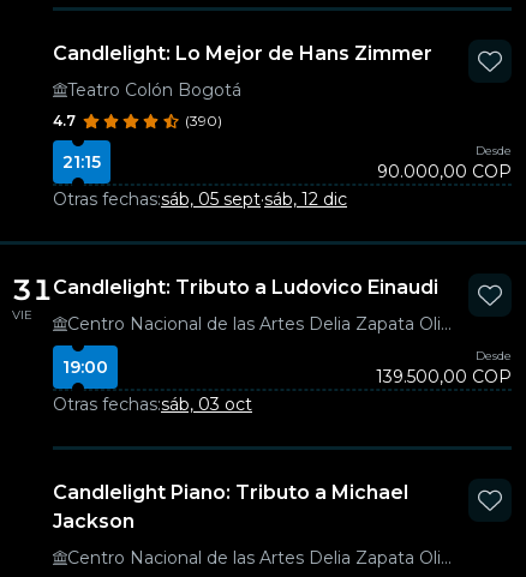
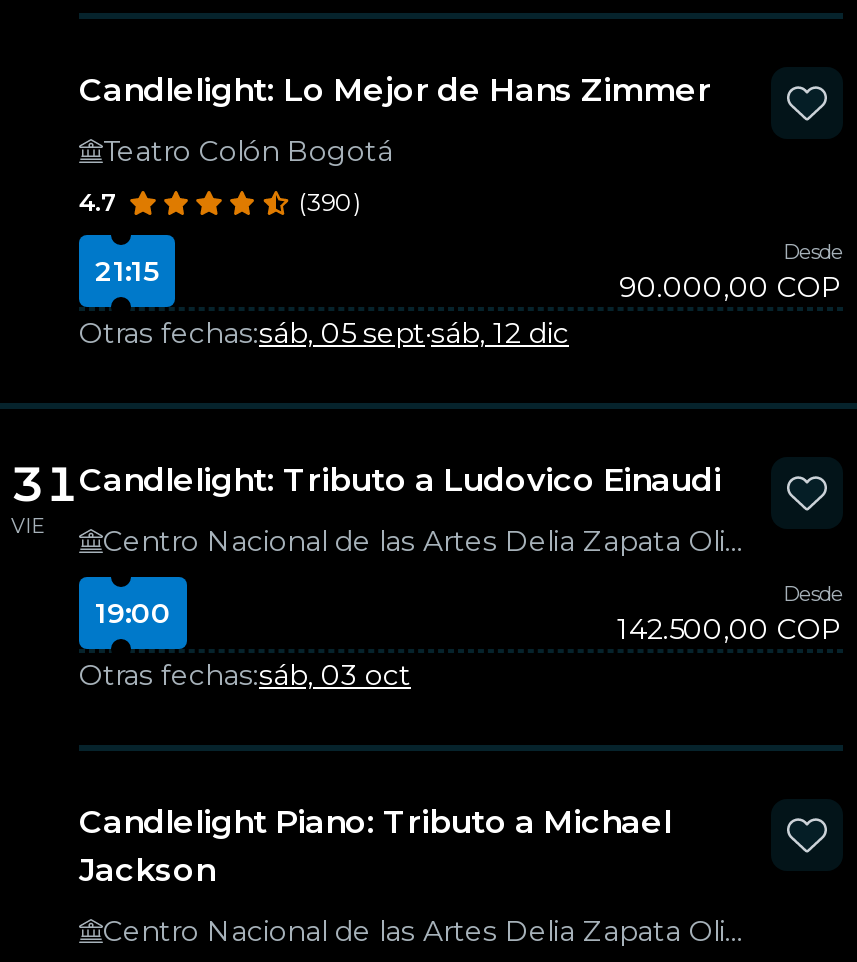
- 139.500,00 COP
+ 142.500,00 COP
